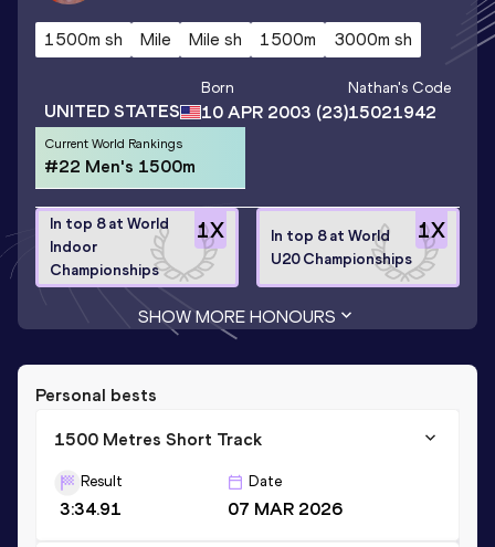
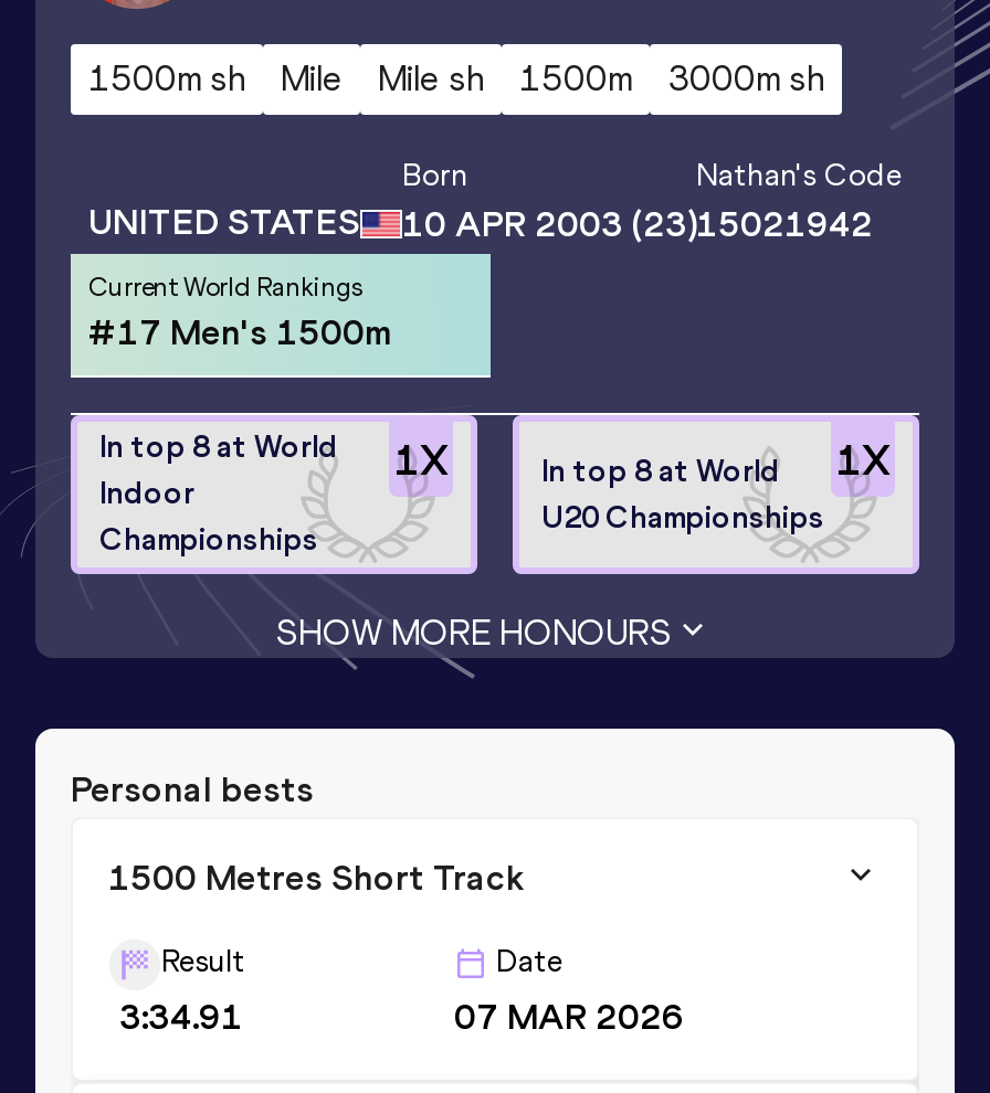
- #22 Men's 1500m
+ #17 Men's 1500m
